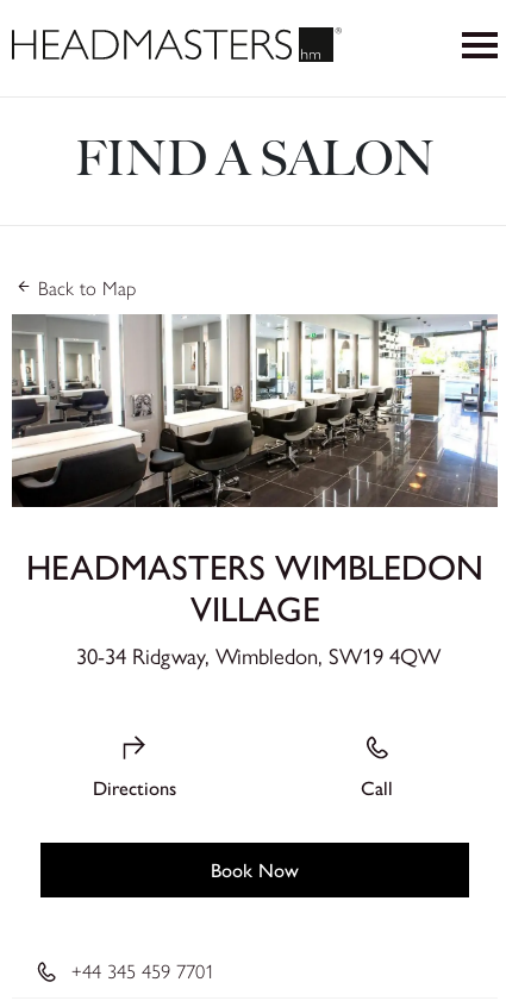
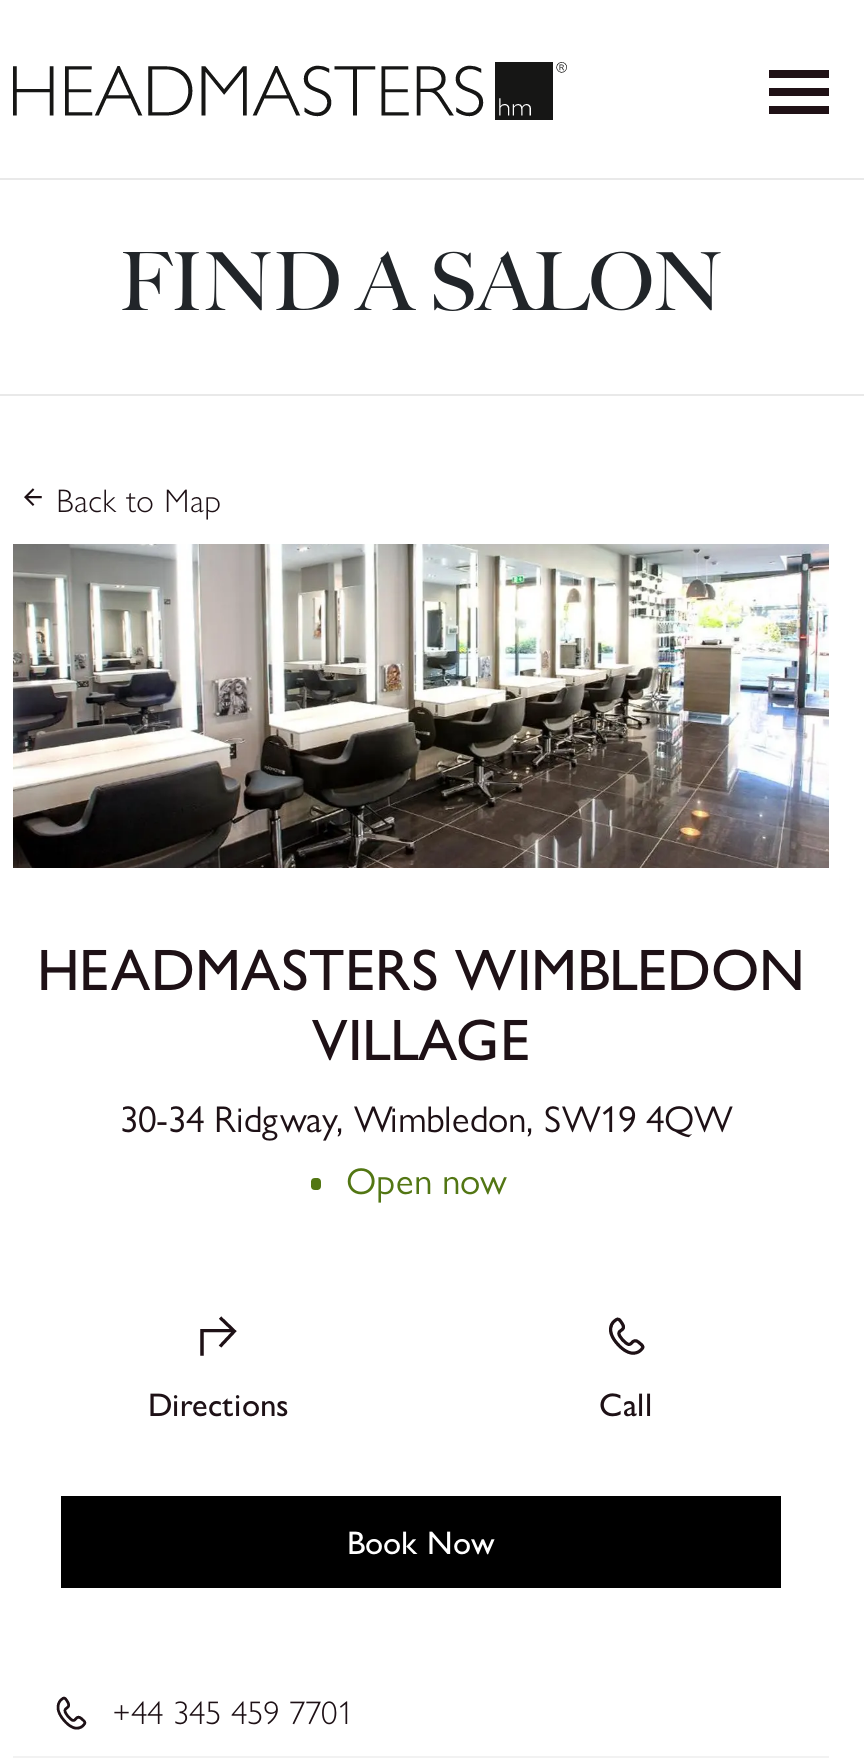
+ Open now
